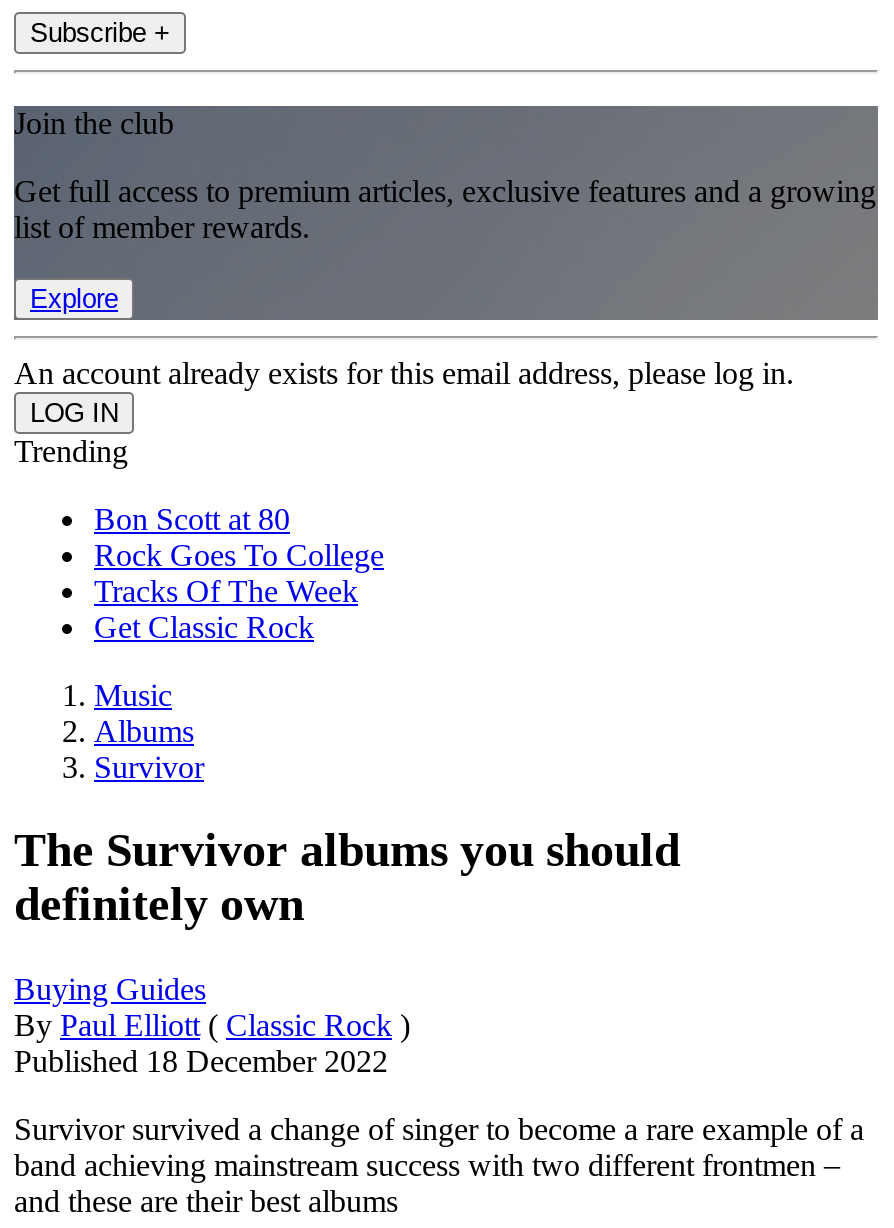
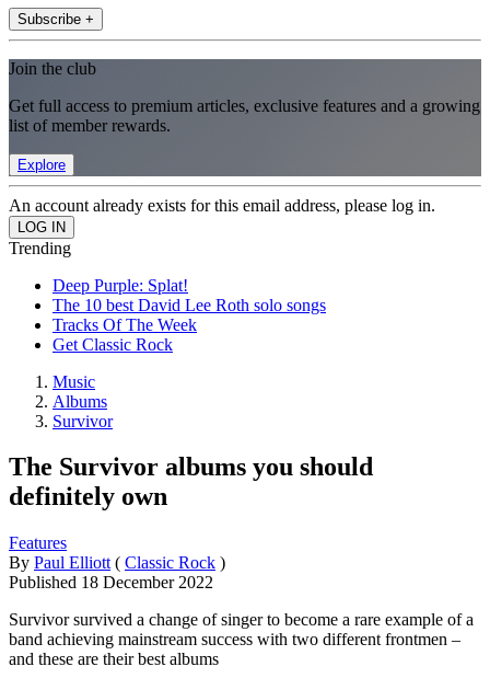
- Bon Scott at 80
- Rock Goes To College
+ Deep Purple: Splat!
+ The 10 best David Lee Roth solo songs

- Buying Guides
+ Features
